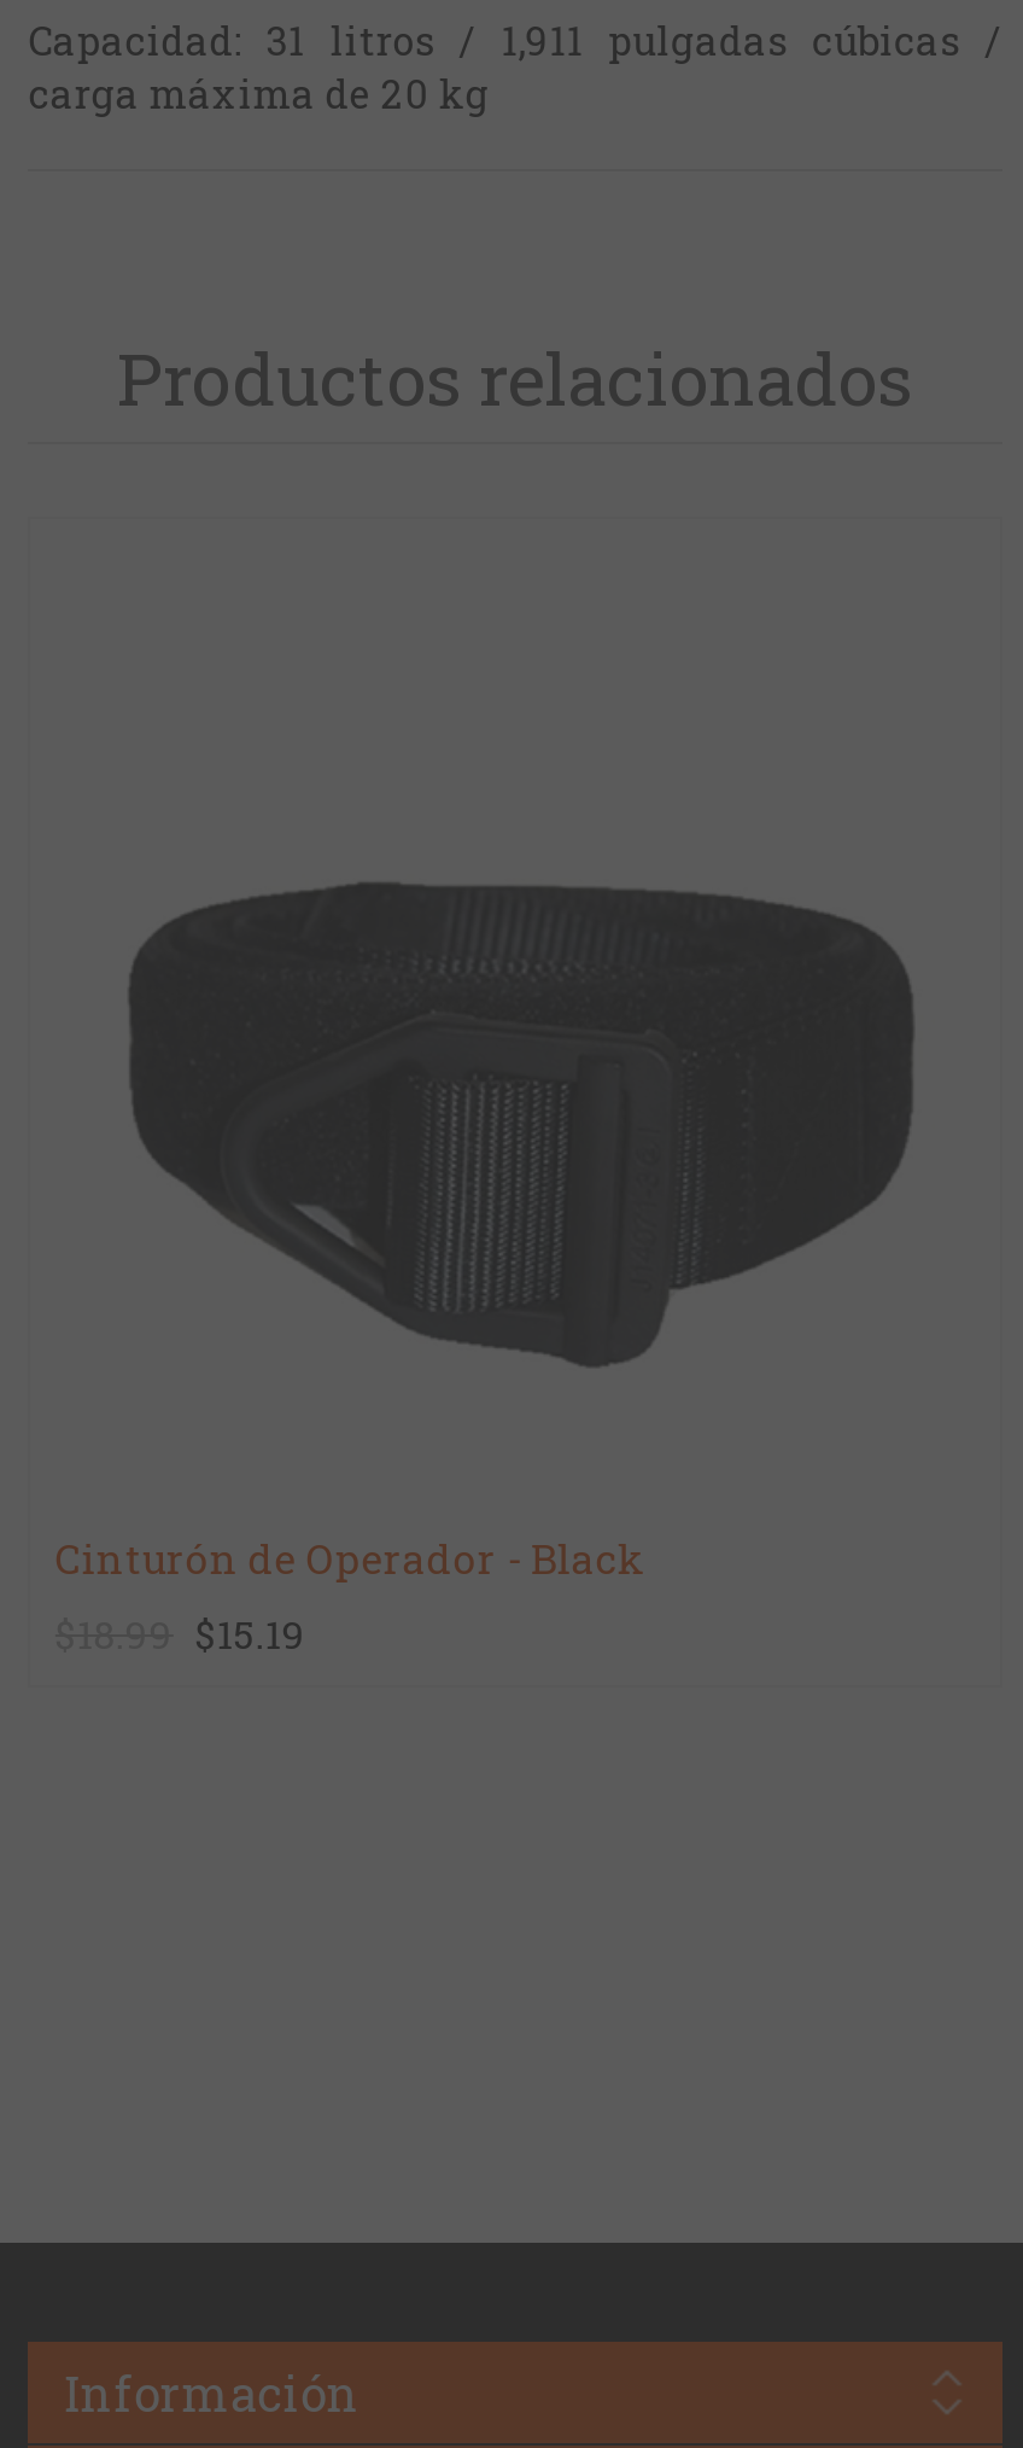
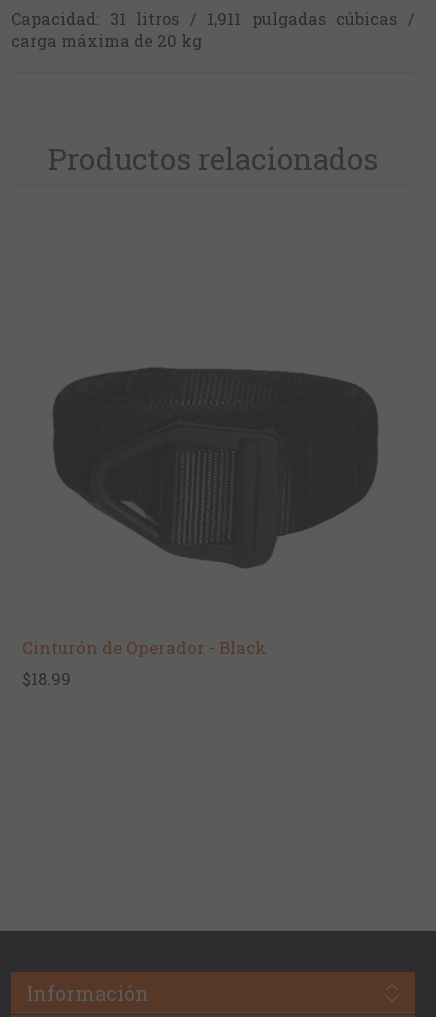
- $18.99 $15.19
+ $18.99
